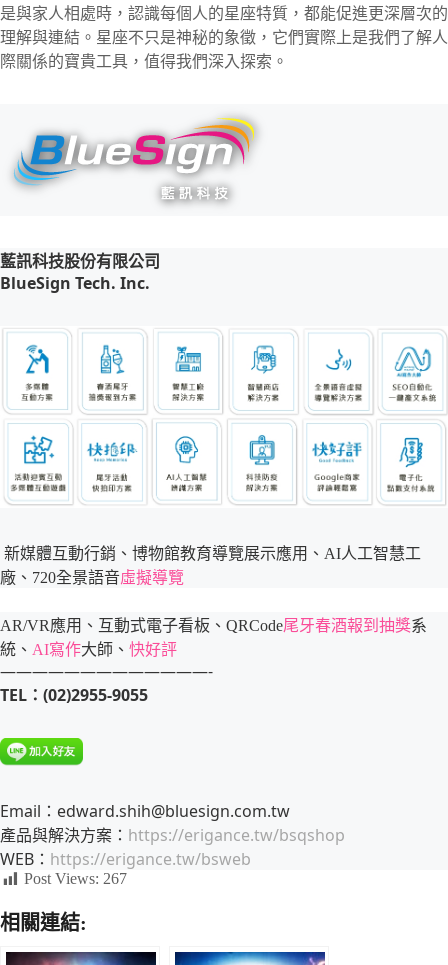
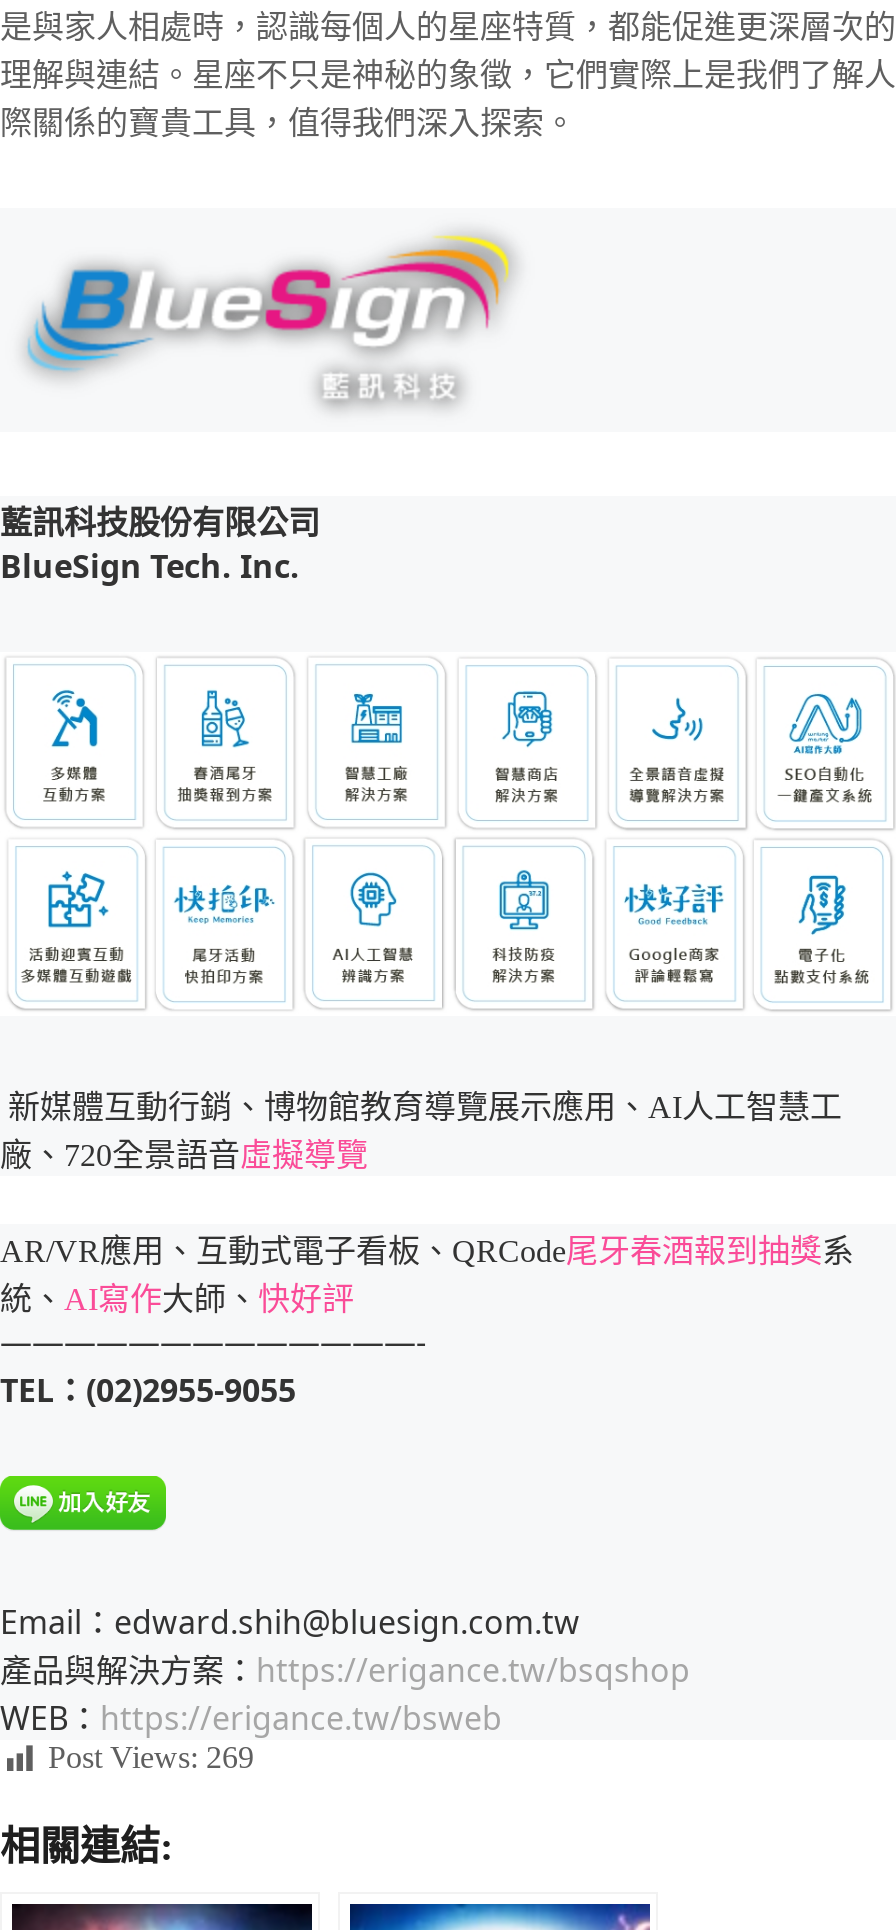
- Post Views: 267
+ Post Views: 269
